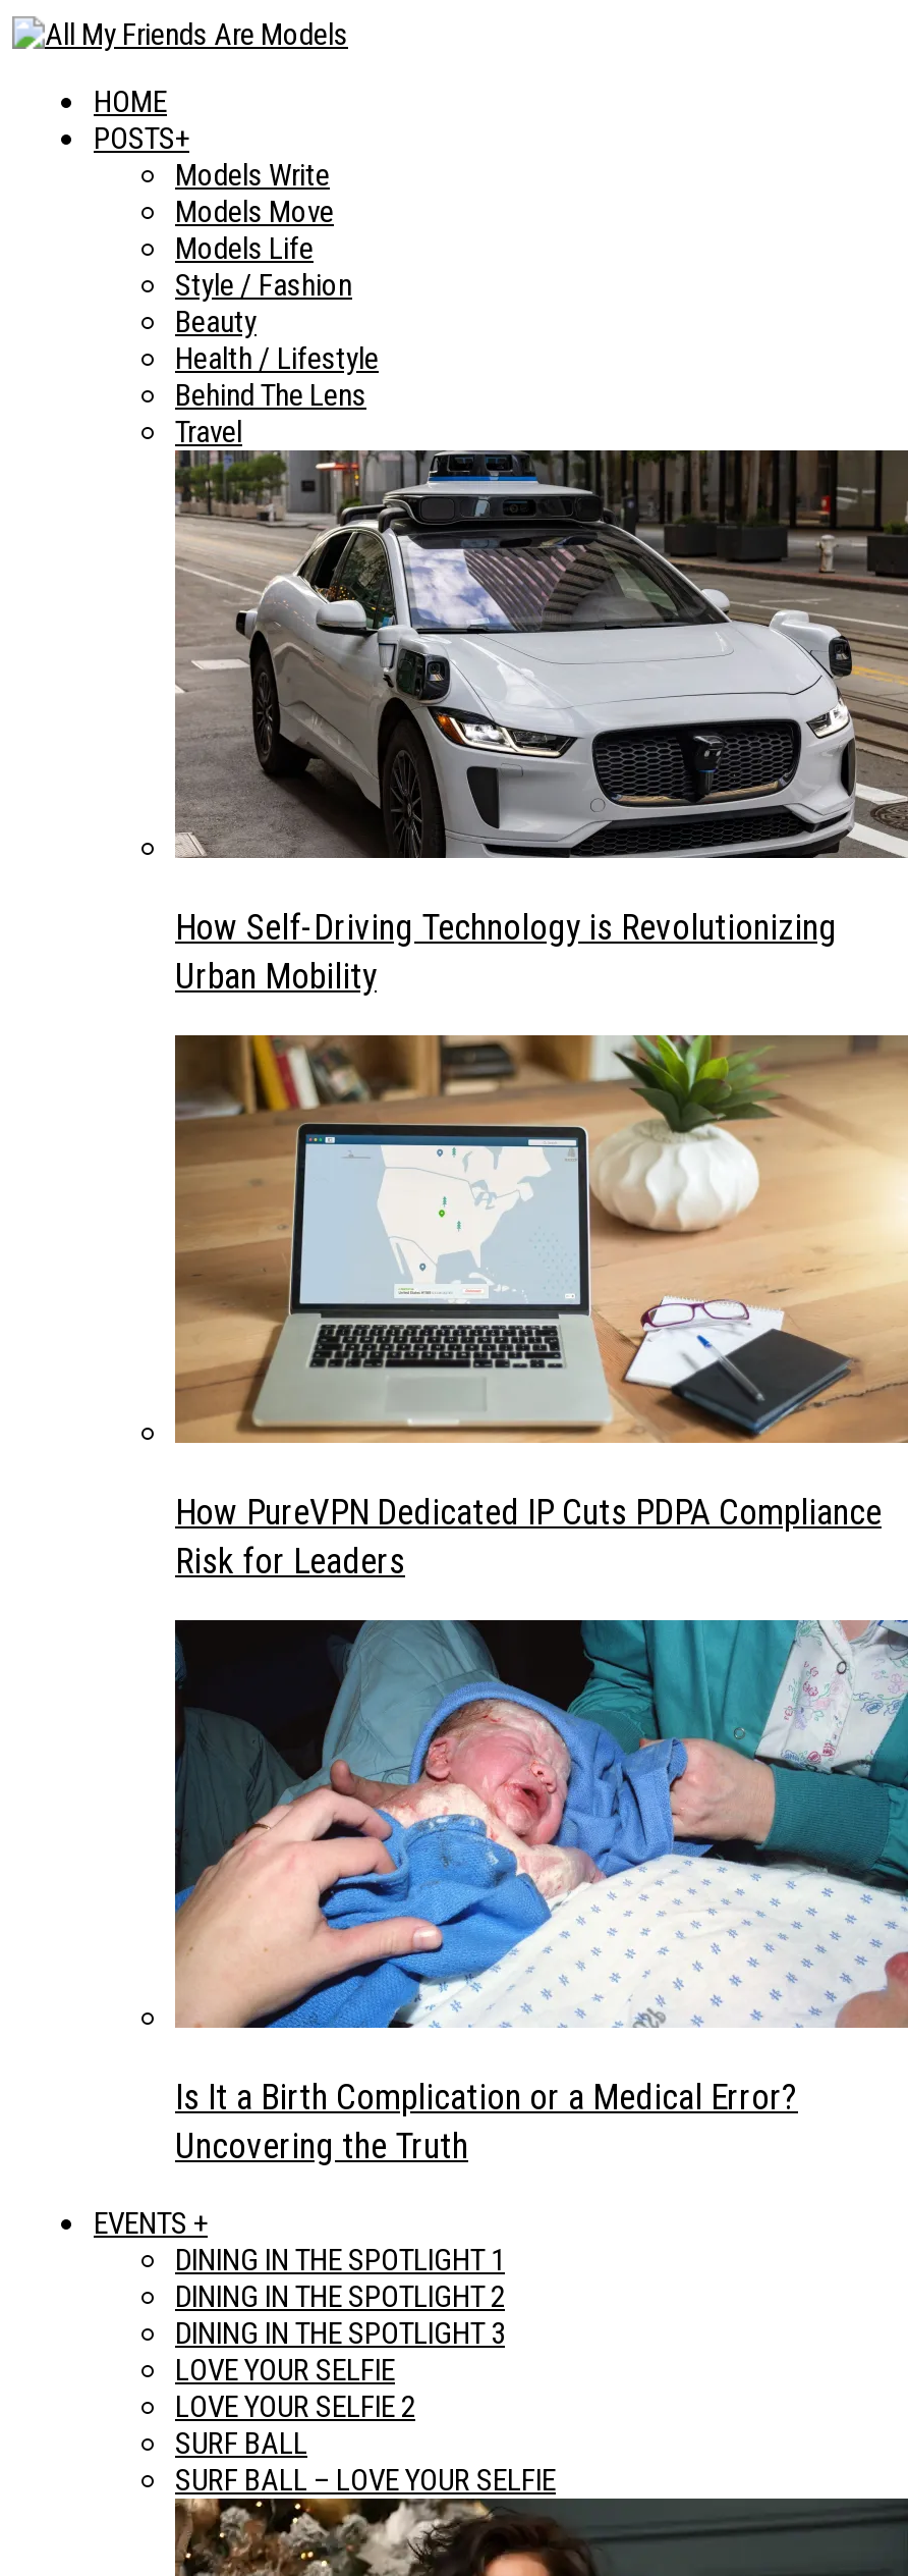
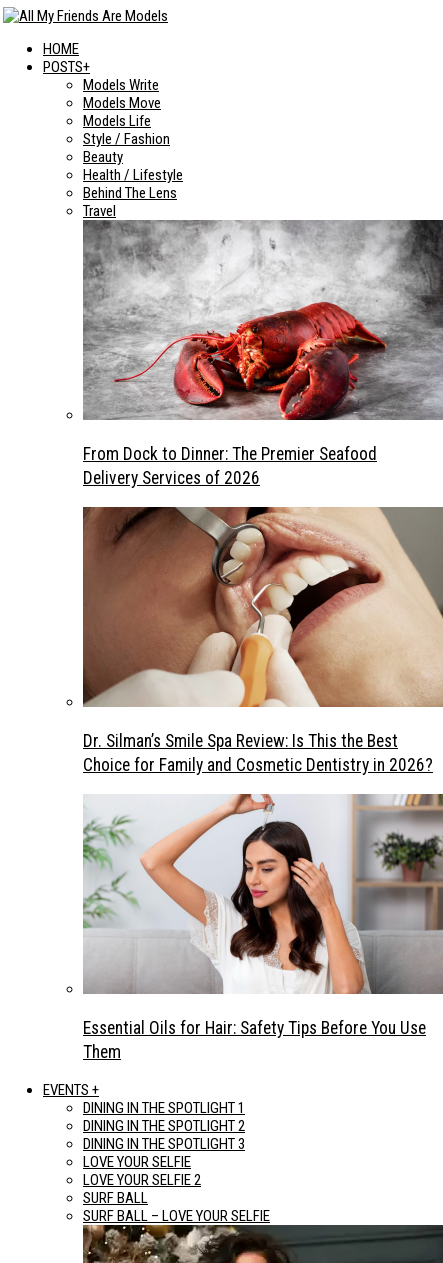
- [image]
- How Self-Driving Technology is Revolutionizing
- Urban Mobility
+ [image]
+ From Dock to Dinner: The Premier Seafood
+ Delivery Services of 2026

- [image]
- How PureVPN Dedicated IP Cuts PDPA Compliance
- Risk for Leaders
+ [image]
+ Dr. Silman’s Smile Spa Review: Is This the Best
+ Choice for Family and Cosmetic Dentistry in 2026?

- [image]
- Is It a Birth Complication or a Medical Error?
- Uncovering the Truth
+ [image]
+ Essential Oils for Hair: Safety Tips Before You Use
+ Them
